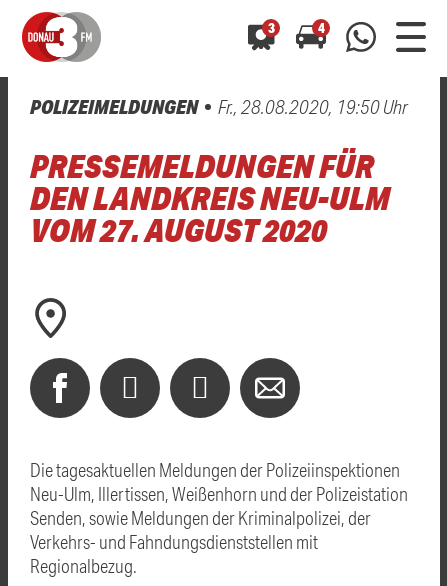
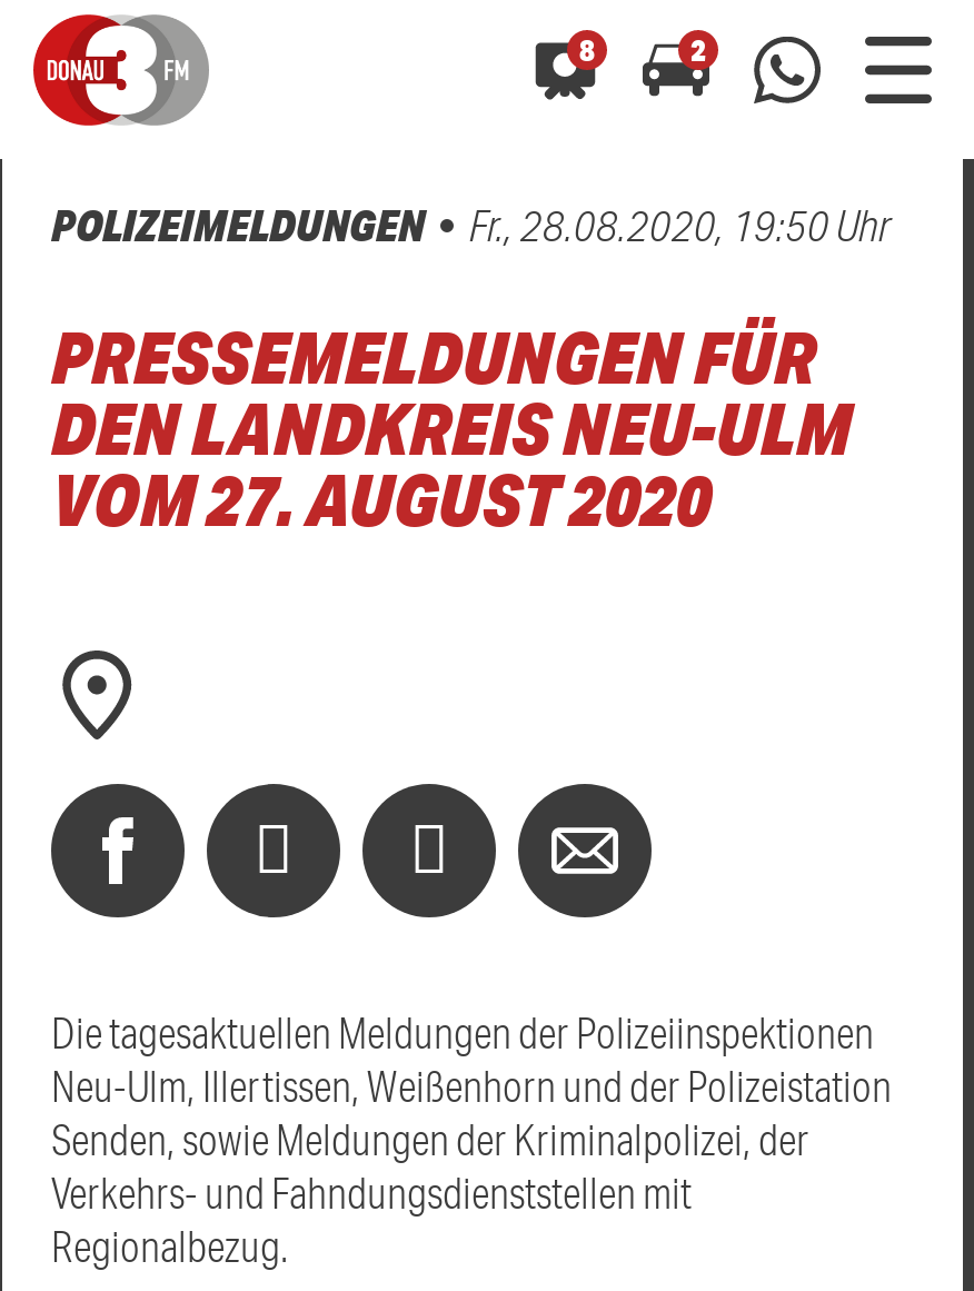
- 3
+ 8

- 4
+ 2
